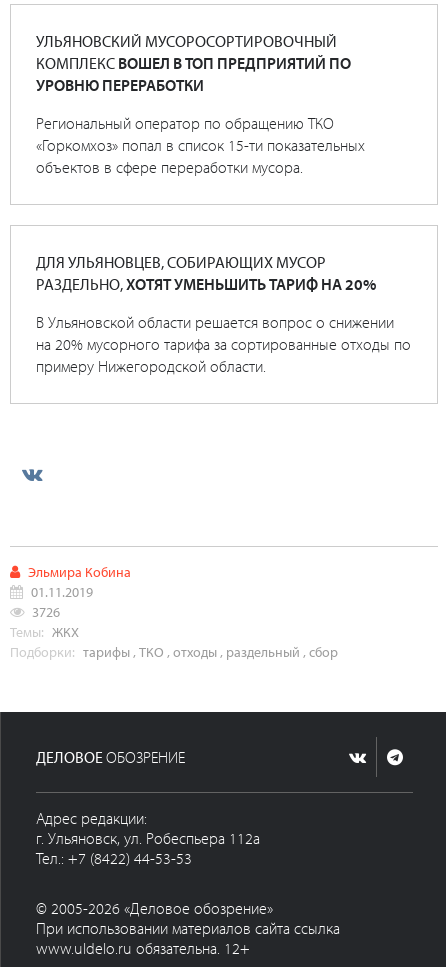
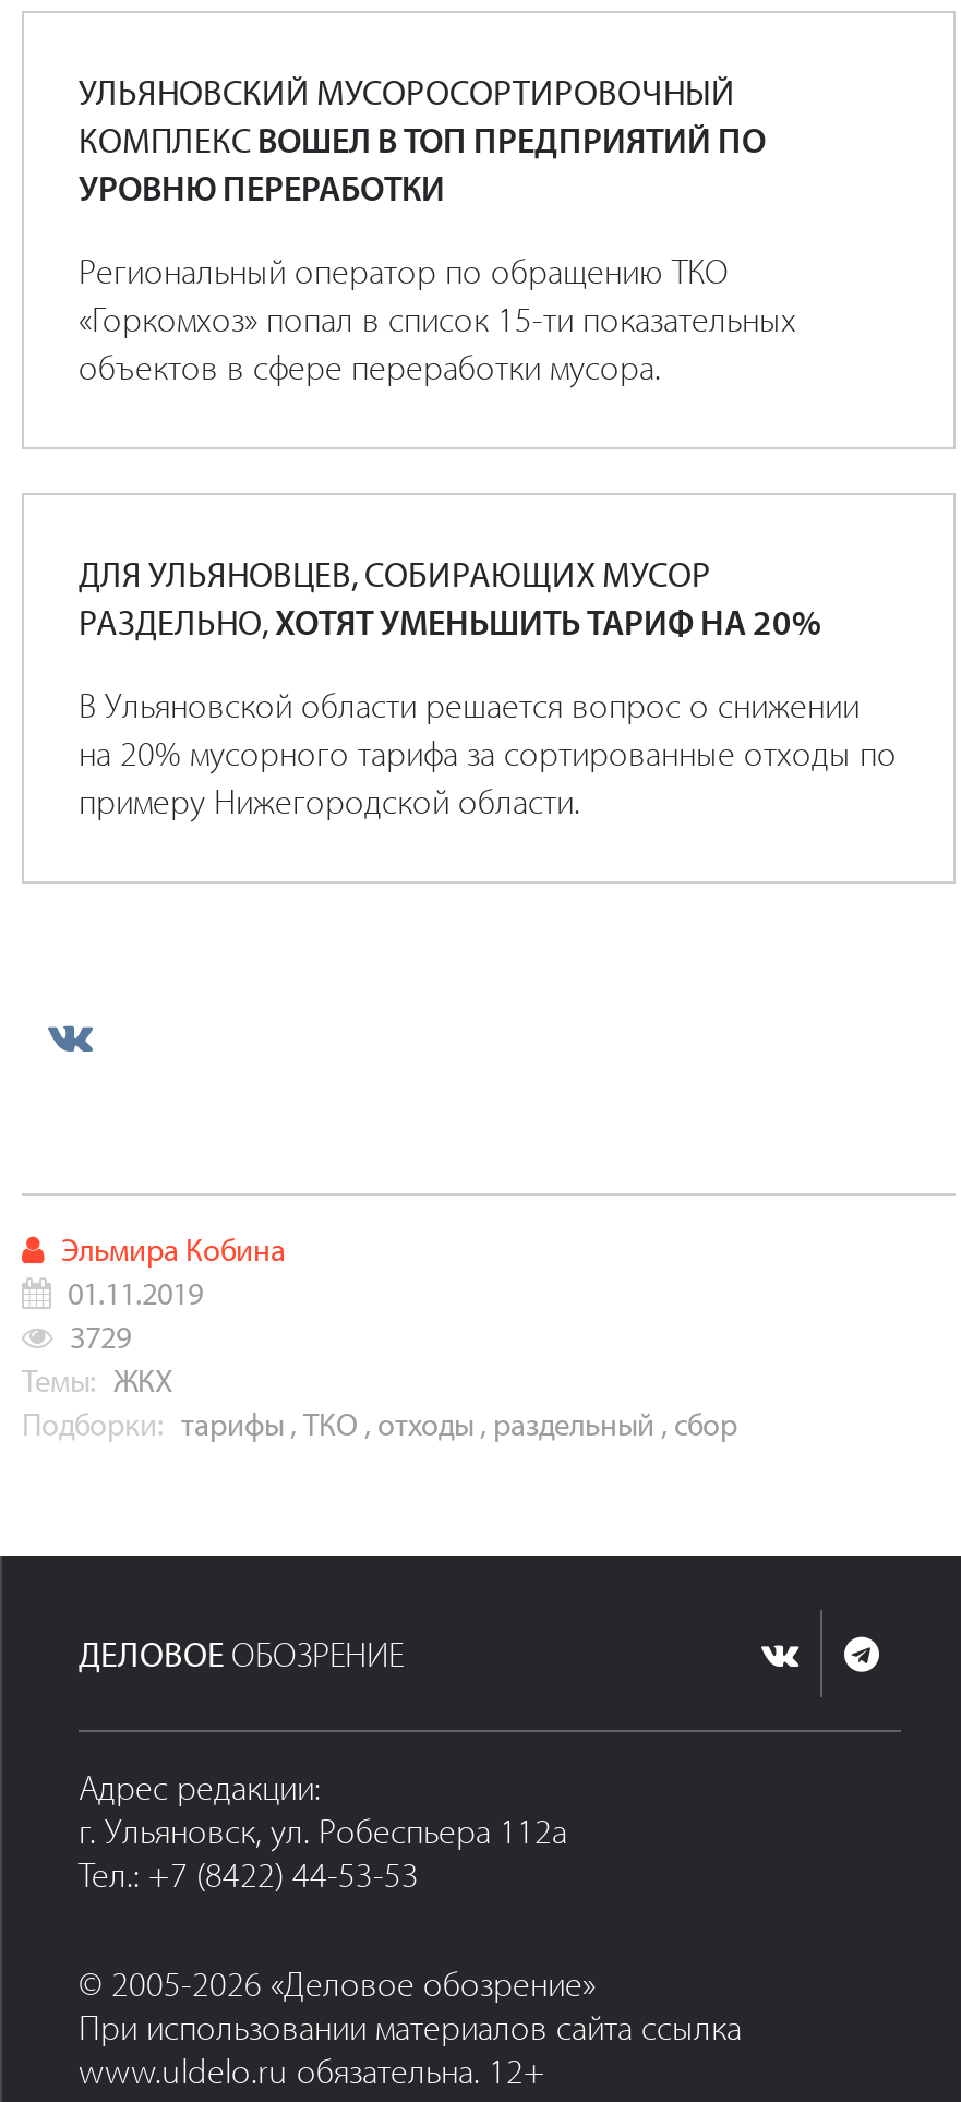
- 3726
+ 3729
